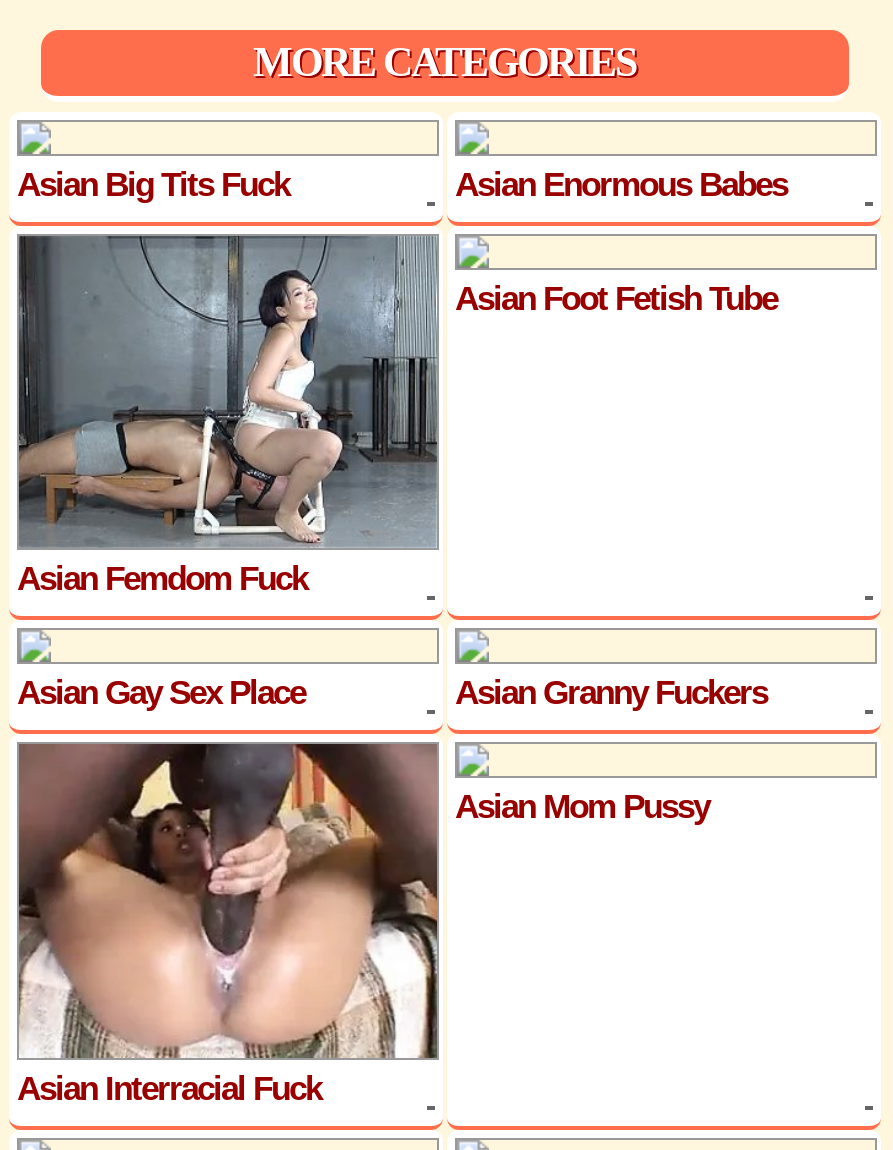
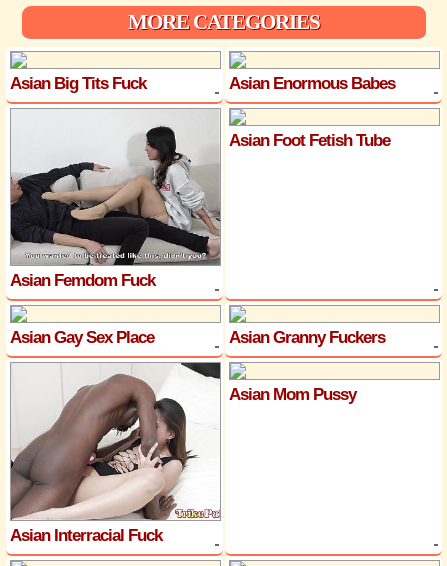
- [image]
+ [image]

- [image]
+ [image]
